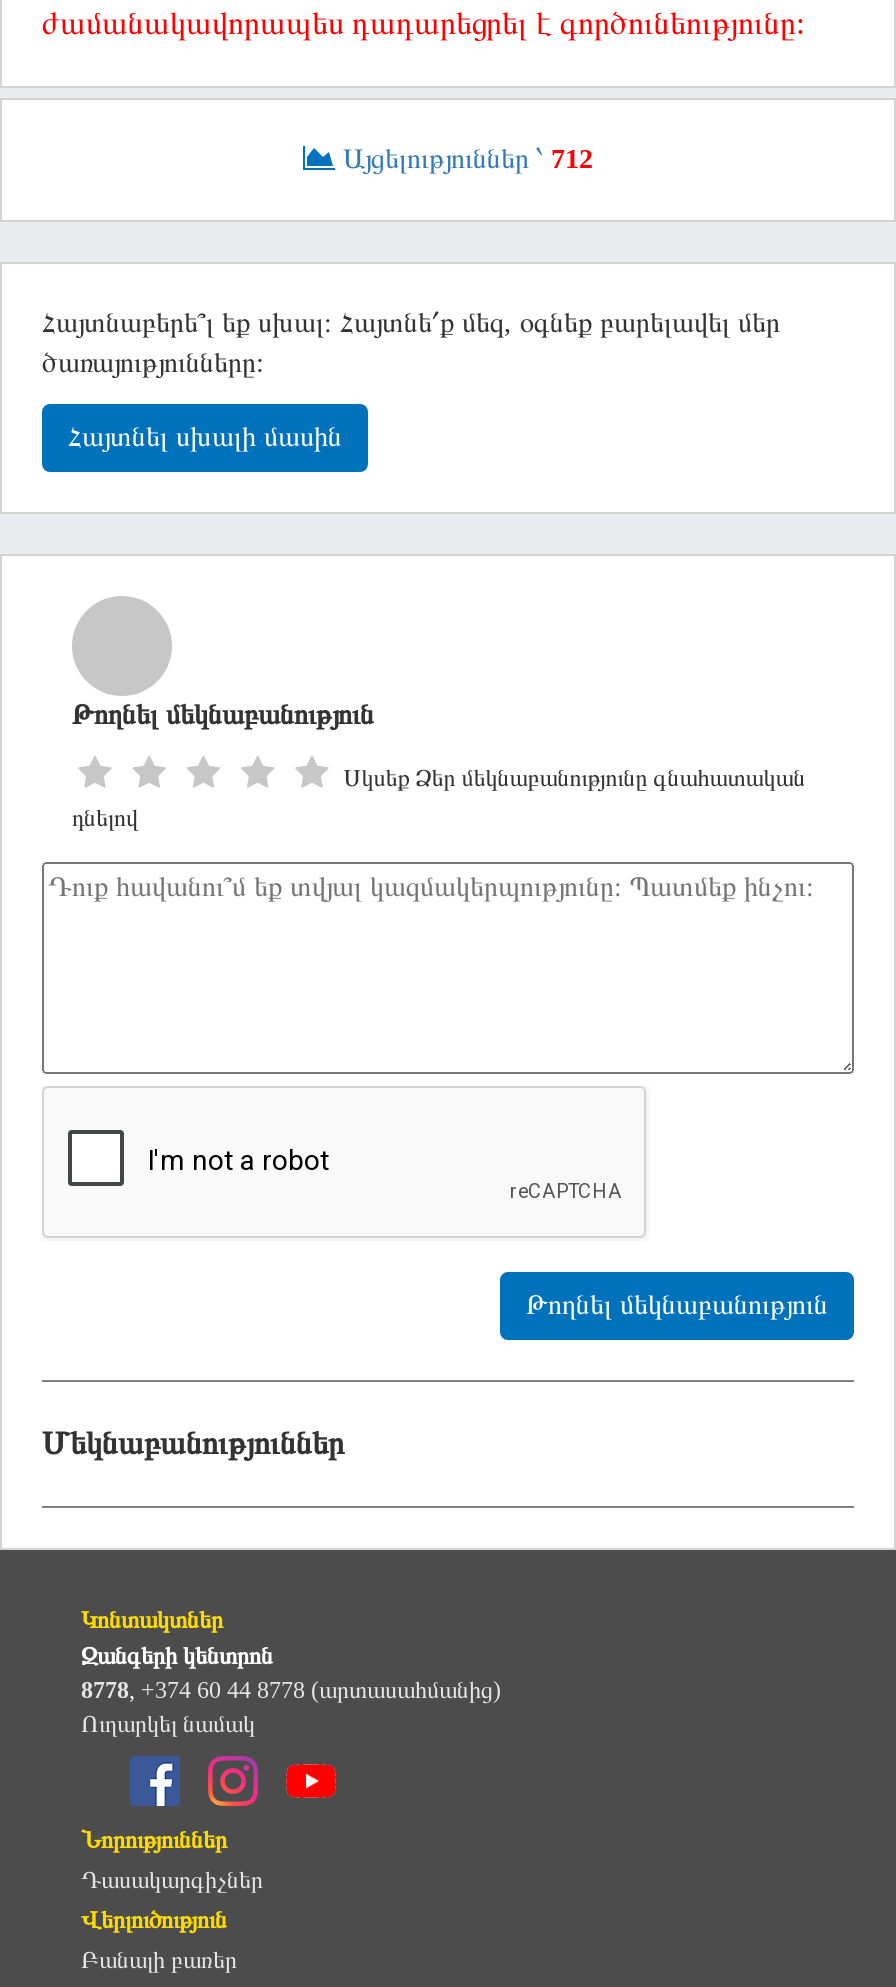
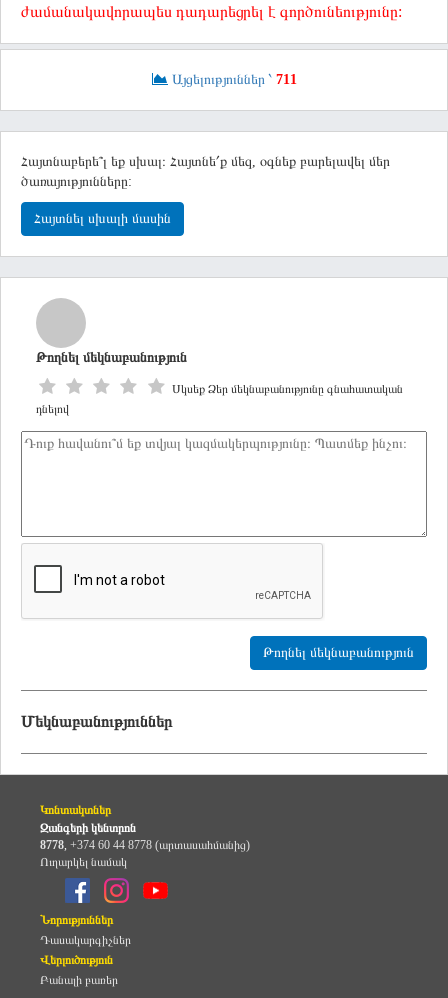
- Այցելություններ ՝ 712
+ Այցելություններ ՝ 711
